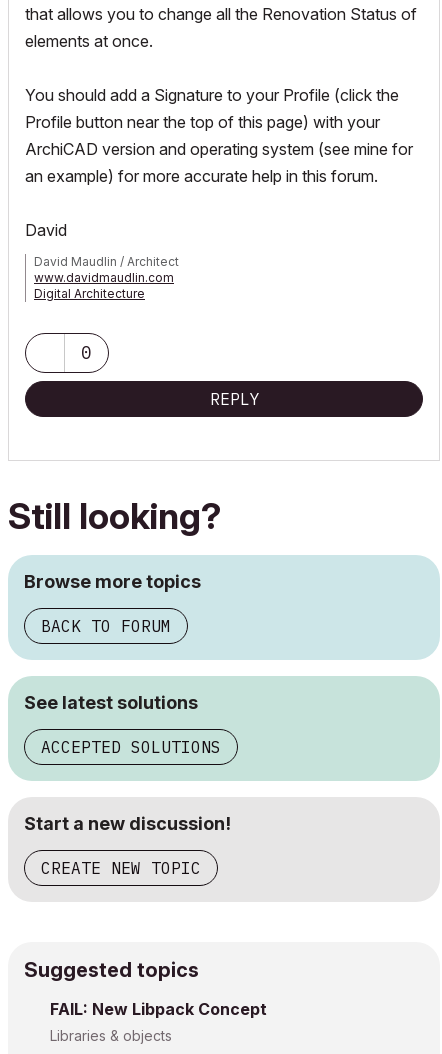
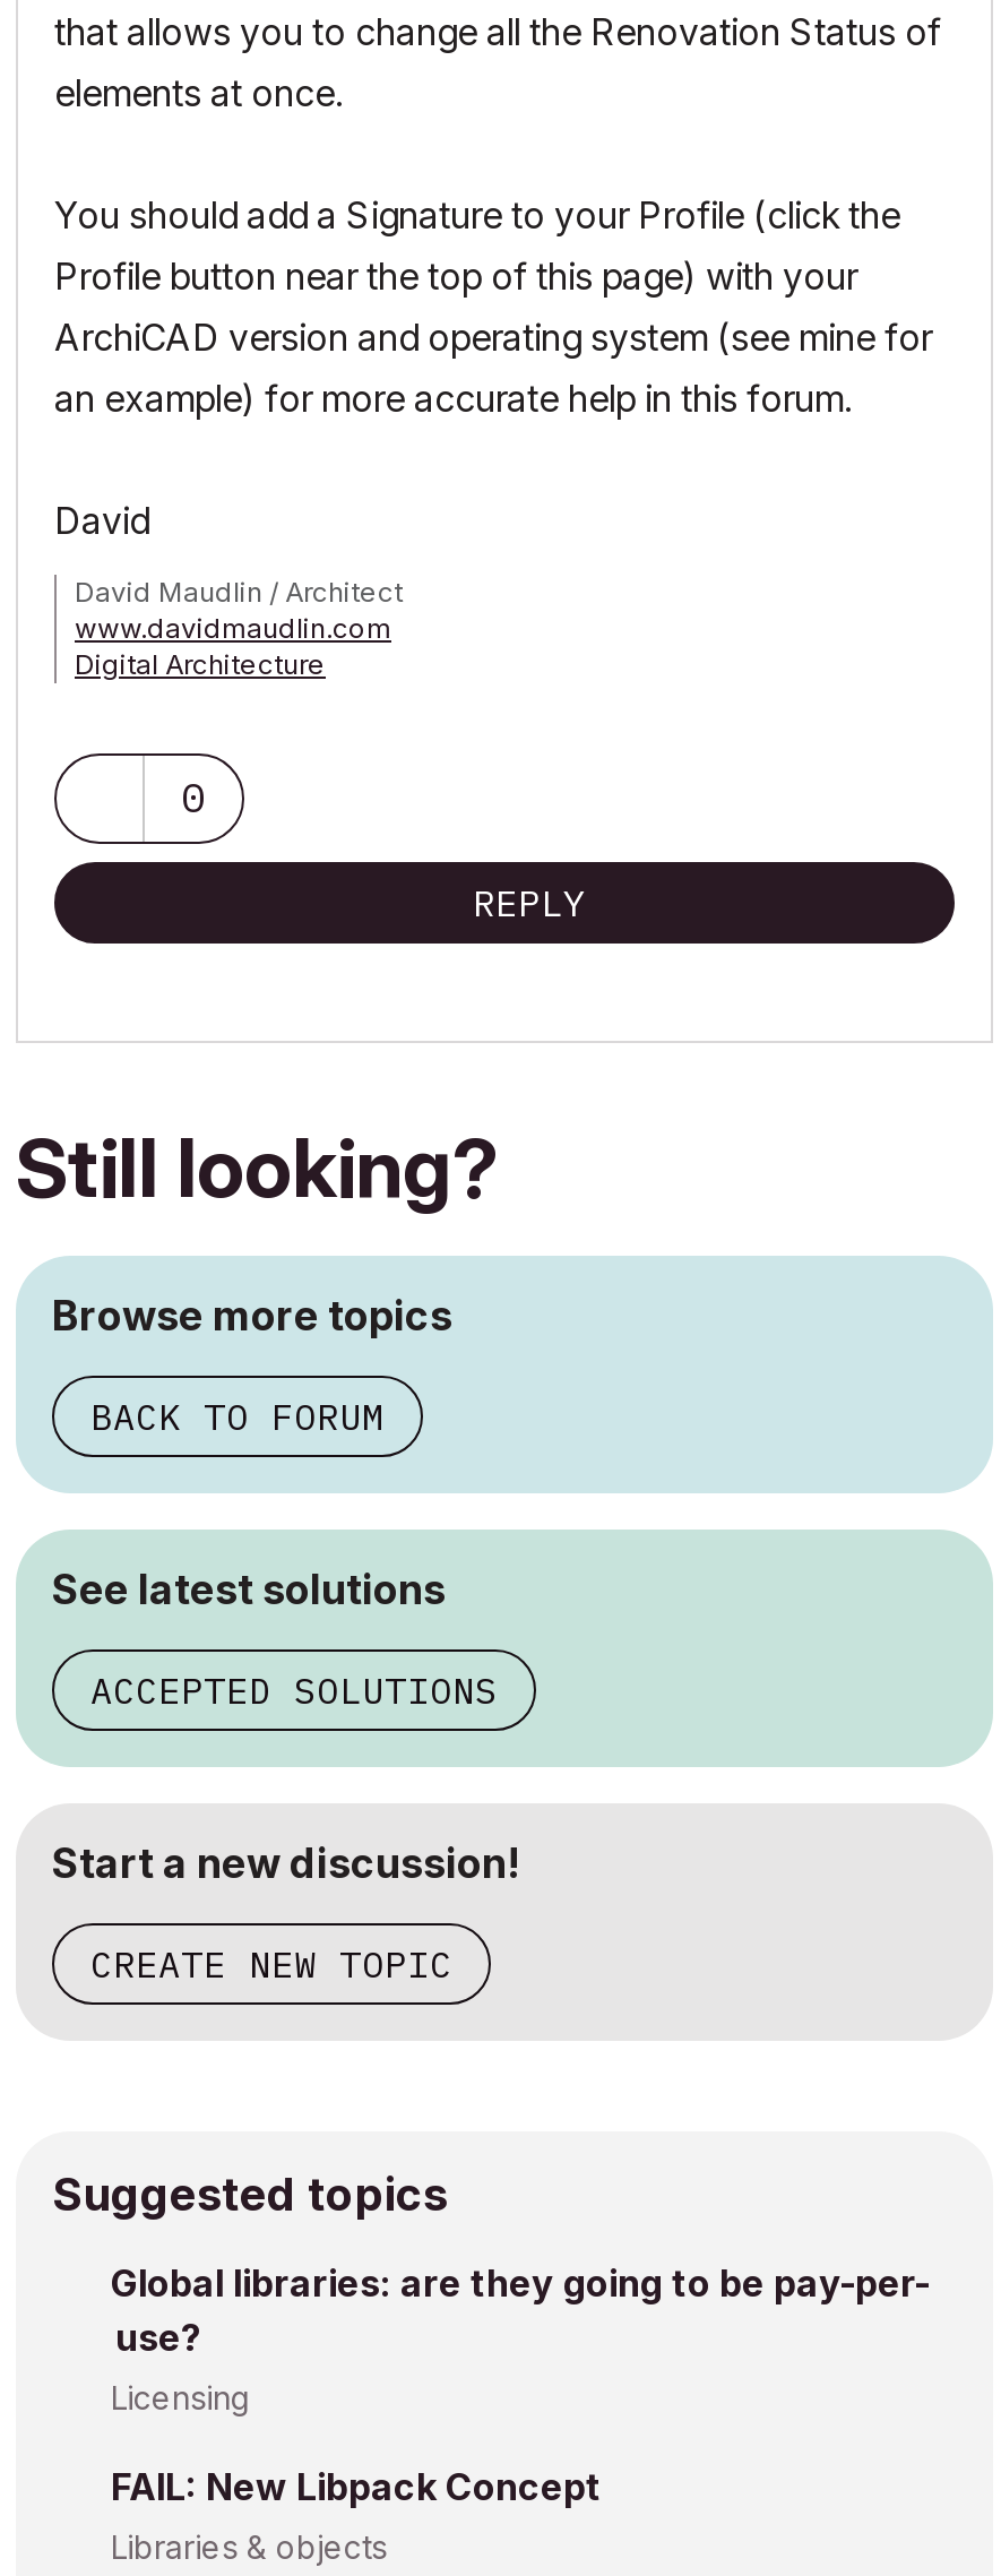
+ Global libraries: are they going to be pay-per-
+ use?
+ Licensing
